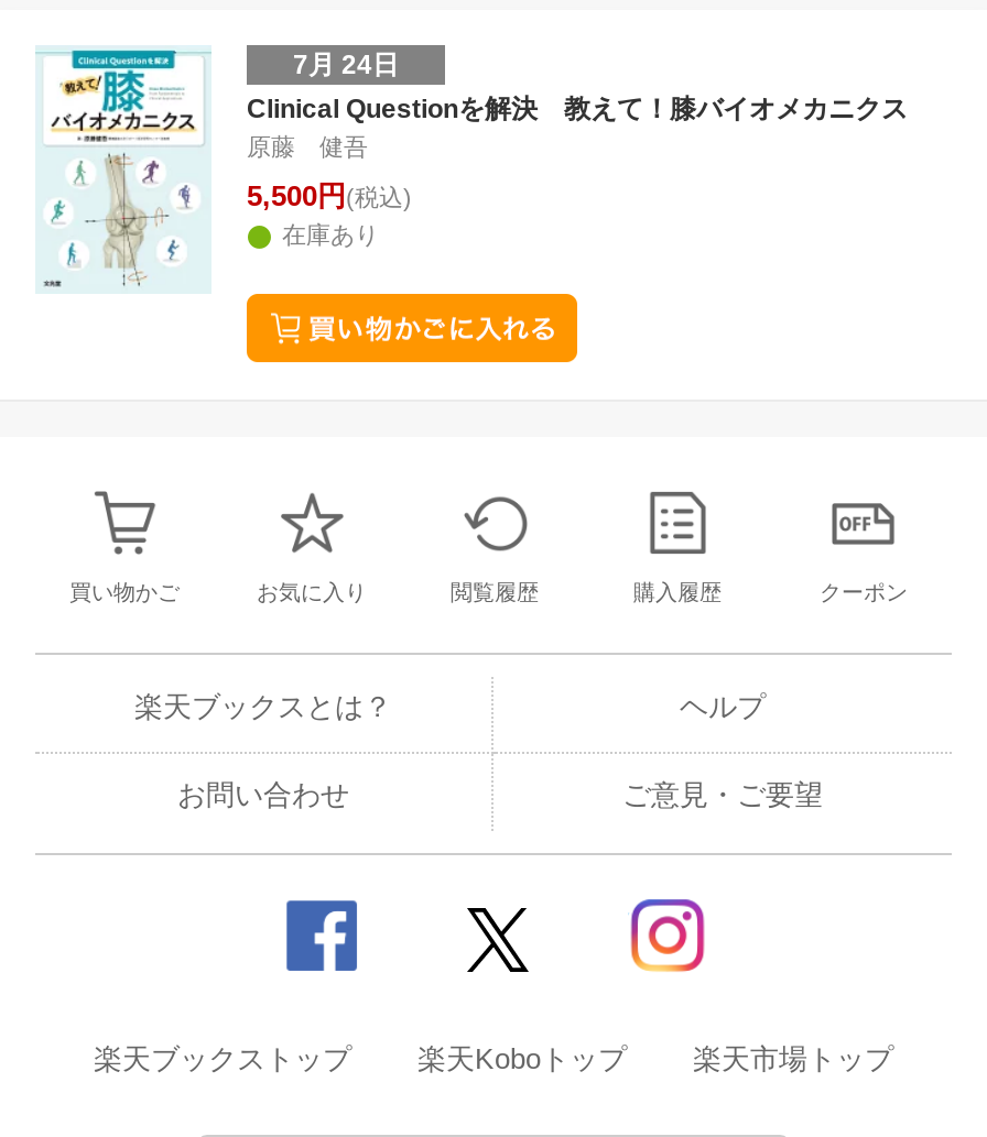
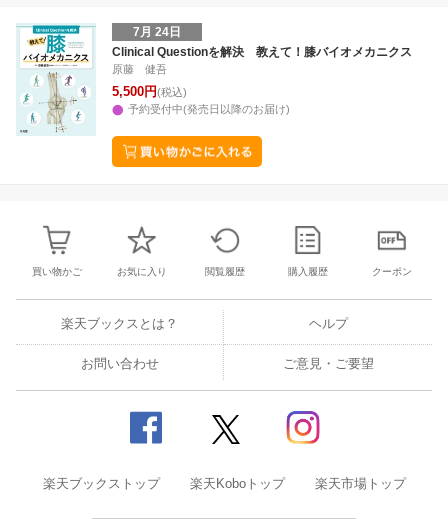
- 在庫あり
+ 予約受付中(発売日以降のお届け)
